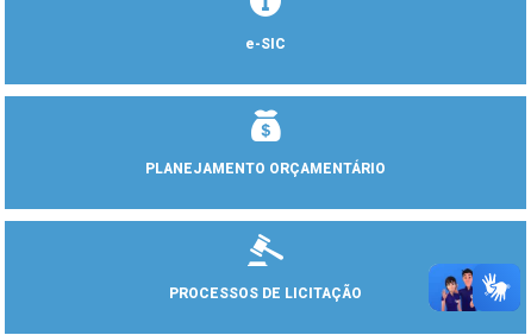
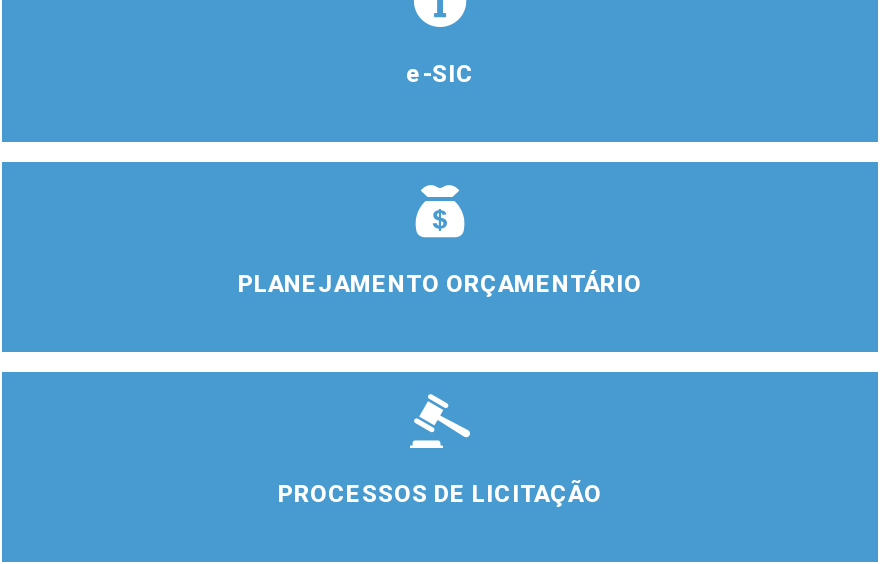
- [image]
